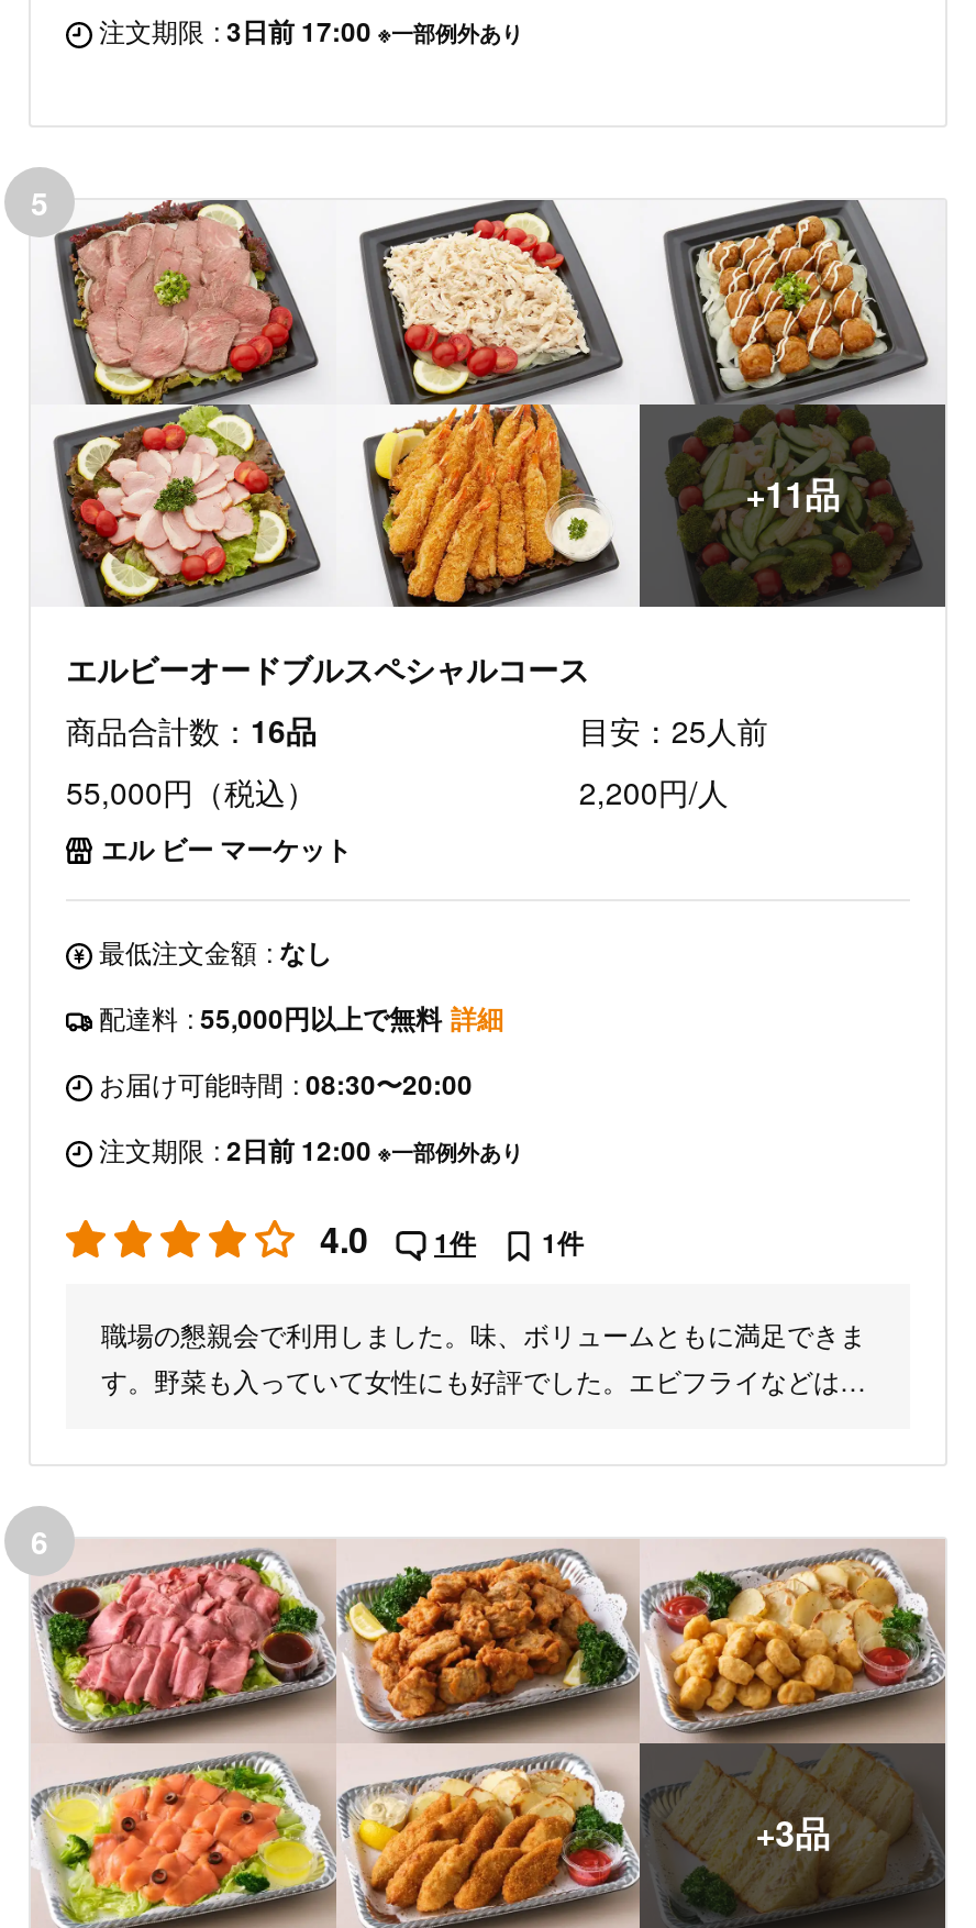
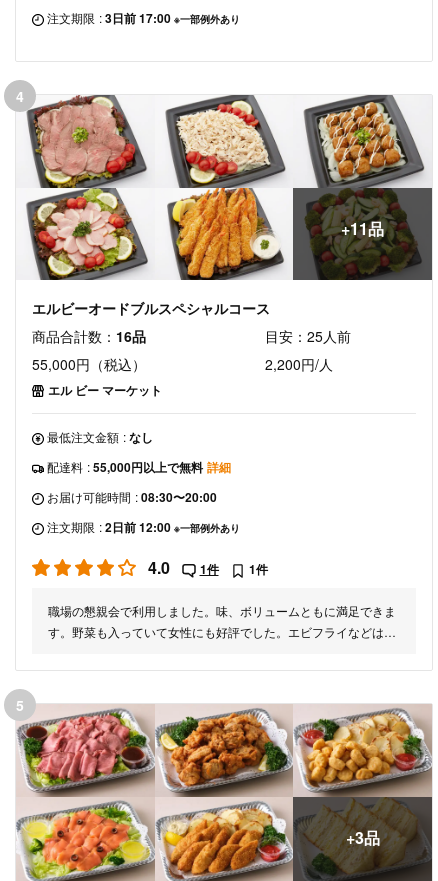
- 5
+ 4

- 6
+ 5
